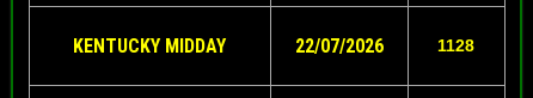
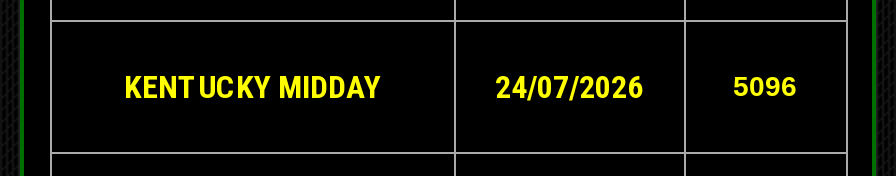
- 22/07/2026
+ 24/07/2026

- 1128
+ 5096
